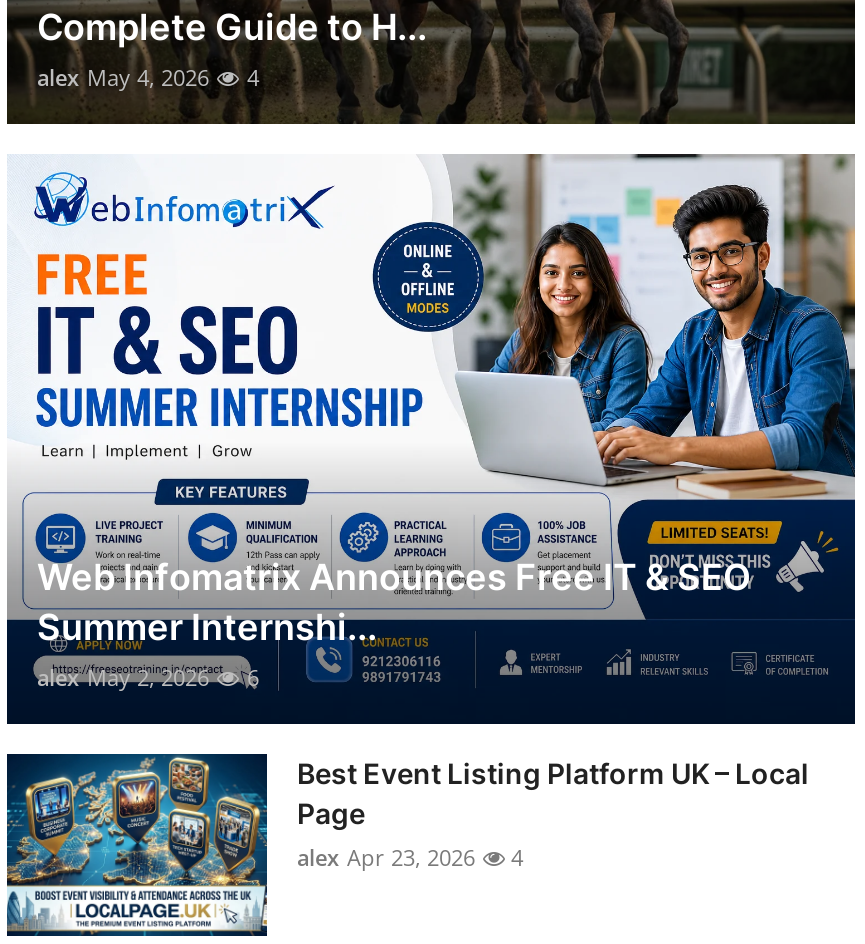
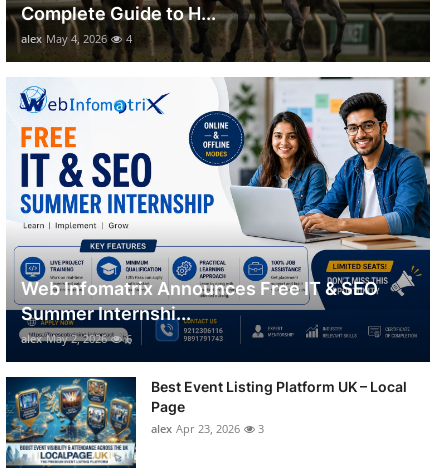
- alex Apr 23, 2026 4
+ alex Apr 23, 2026 3
